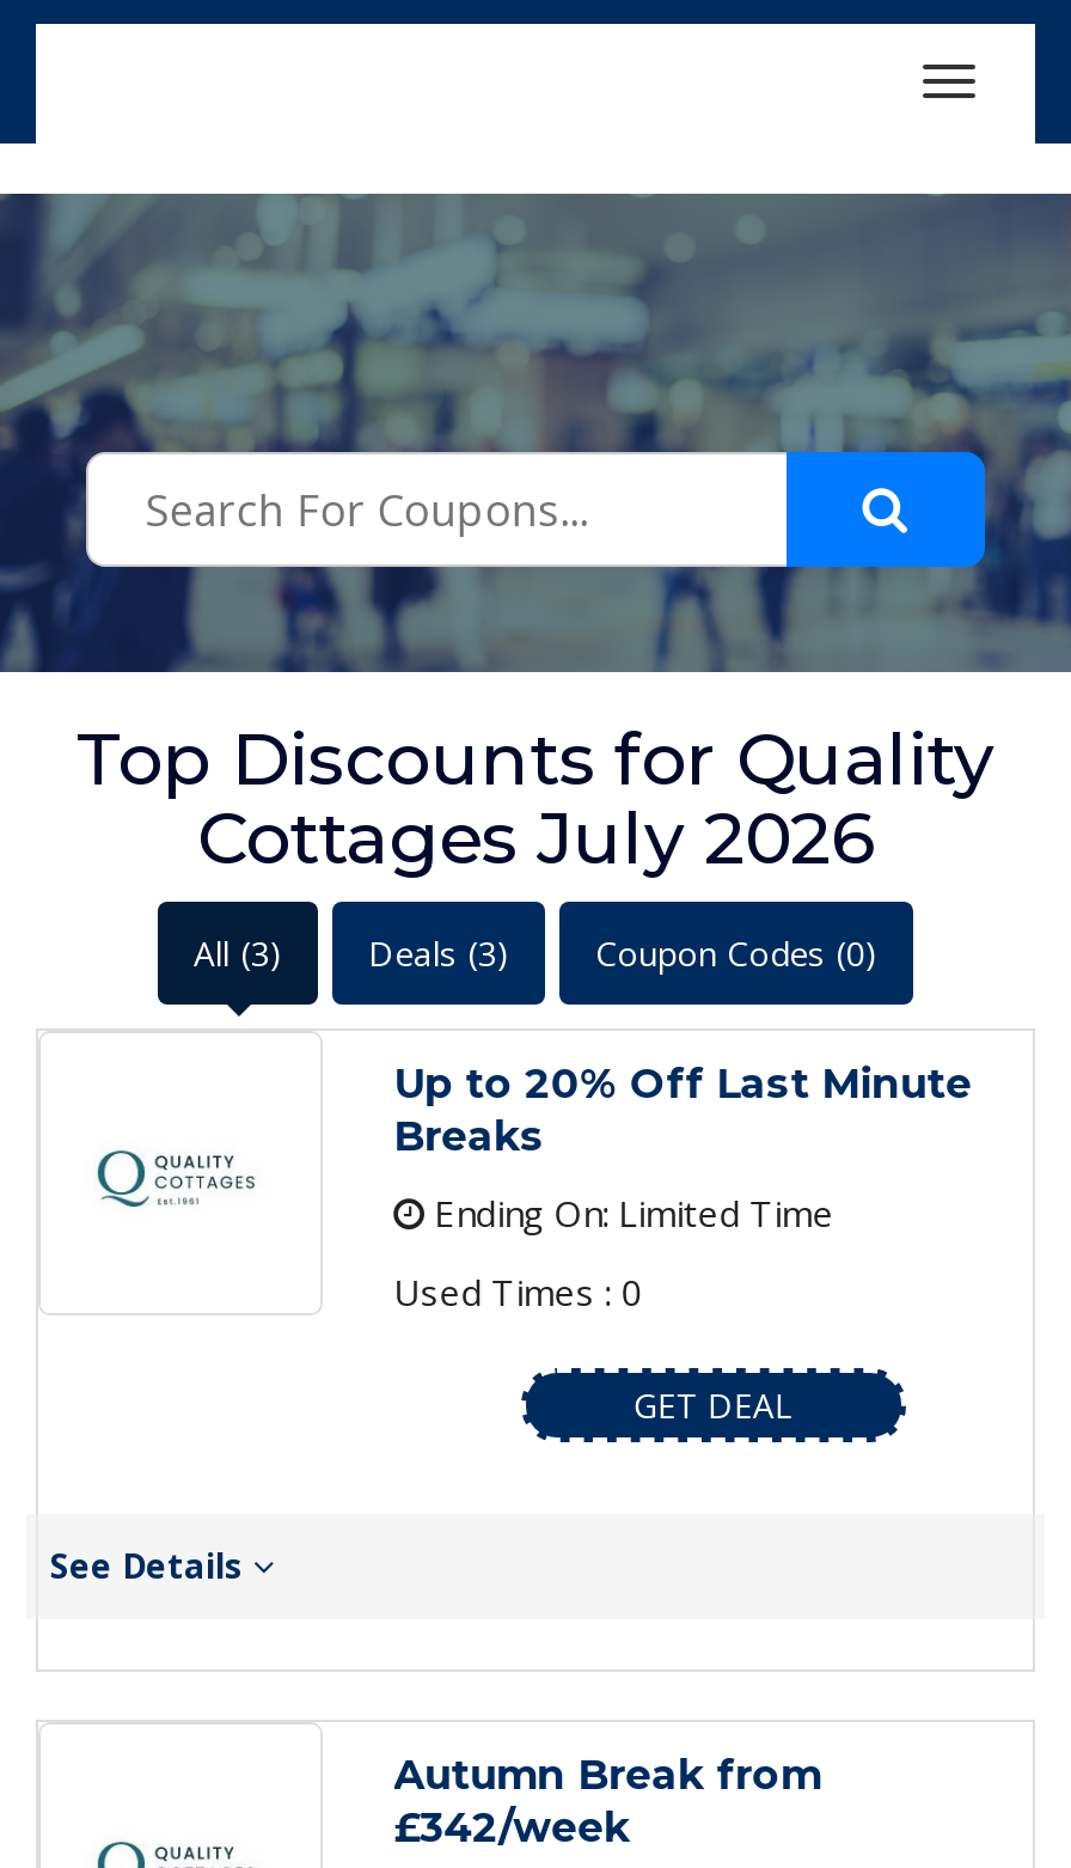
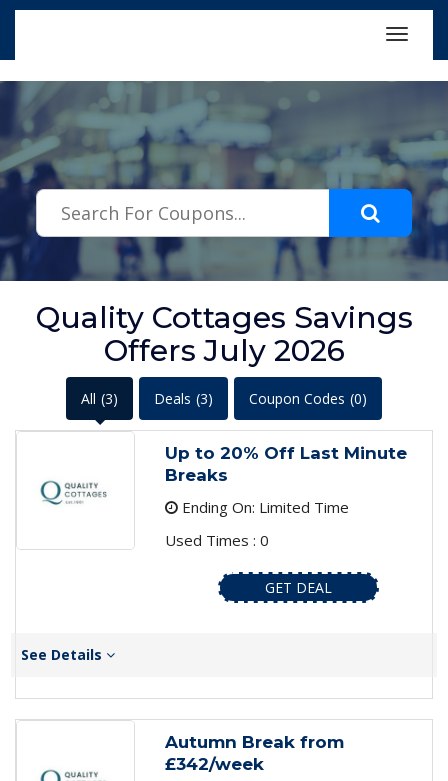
- Top Discounts for Quality
- Cottages July 2026
+ Quality Cottages Savings
+ Offers July 2026
